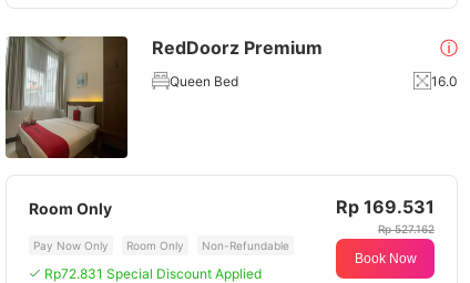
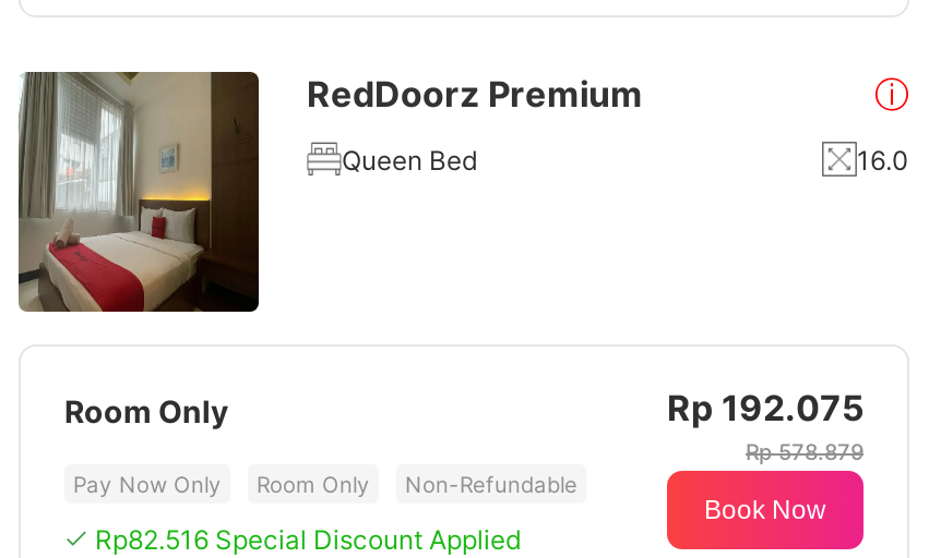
- Rp 169.531
+ Rp 192.075

- Rp 527.162
+ Rp 578.879

- Rp72.831 Special Discount Applied
+ Rp82.516 Special Discount Applied
